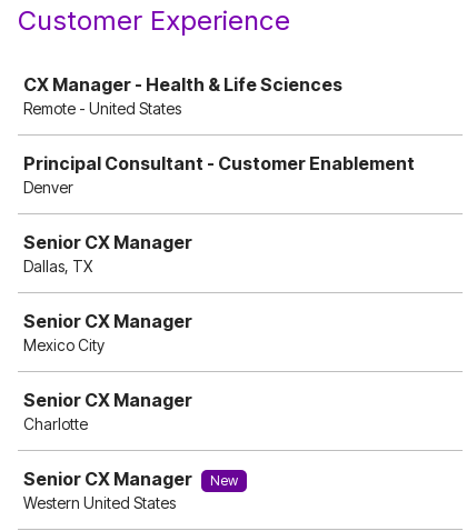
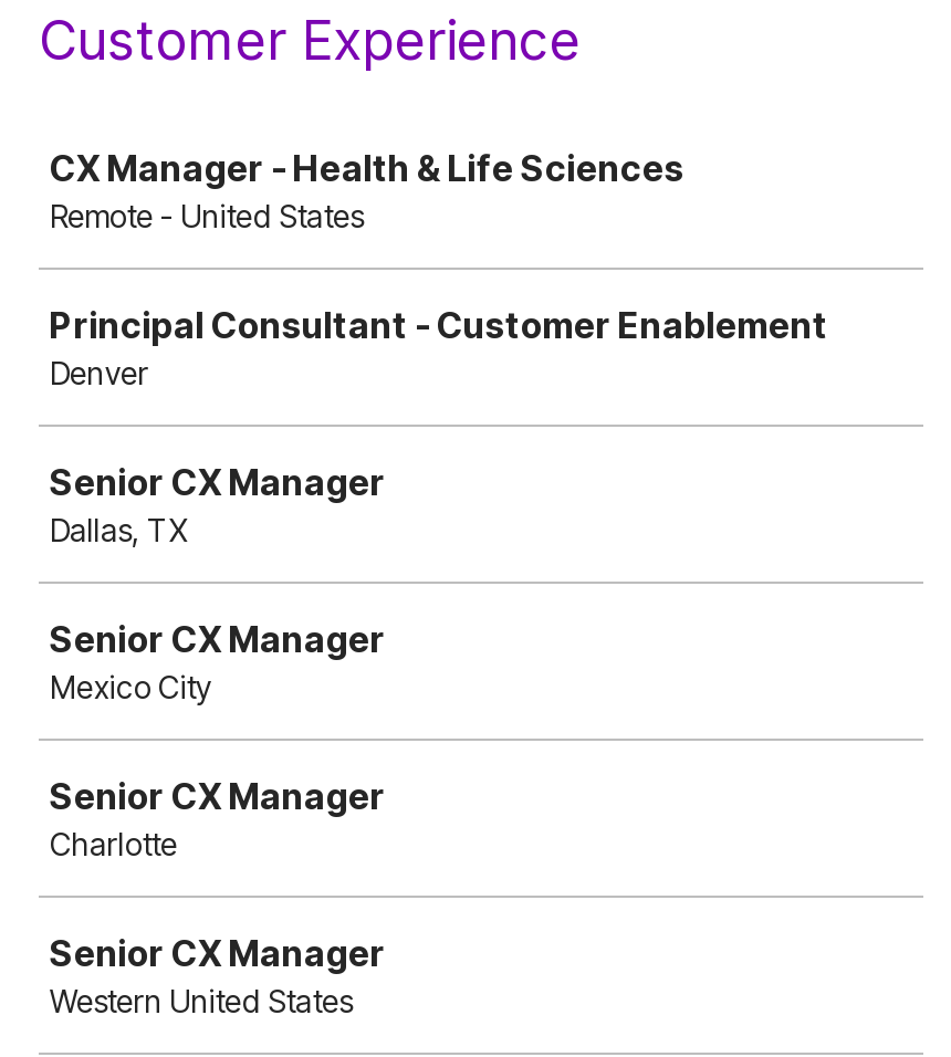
- New
